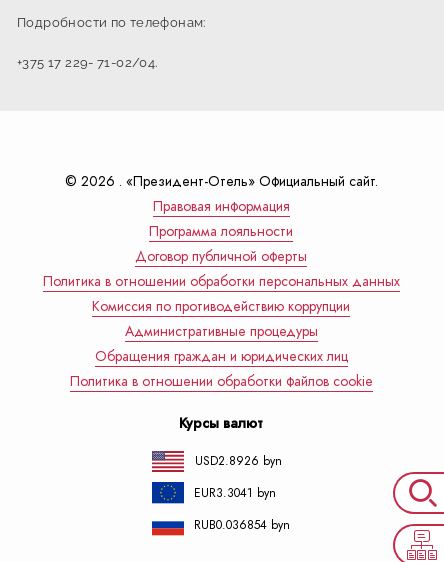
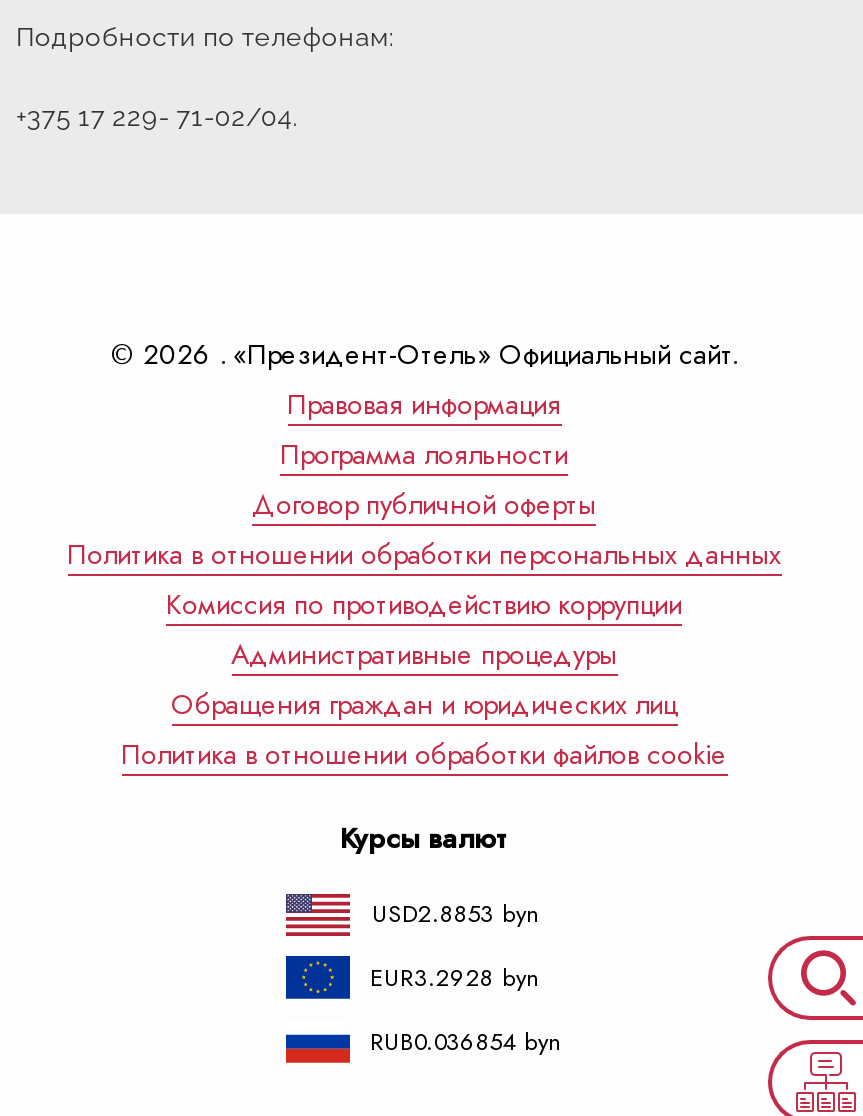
- USD2.8926 byn
+ USD2.8853 byn

- EUR3.3041 byn
+ EUR3.2928 byn
